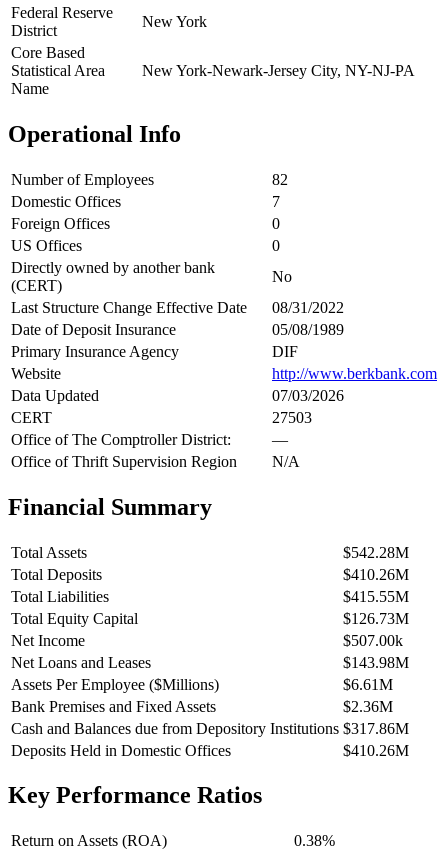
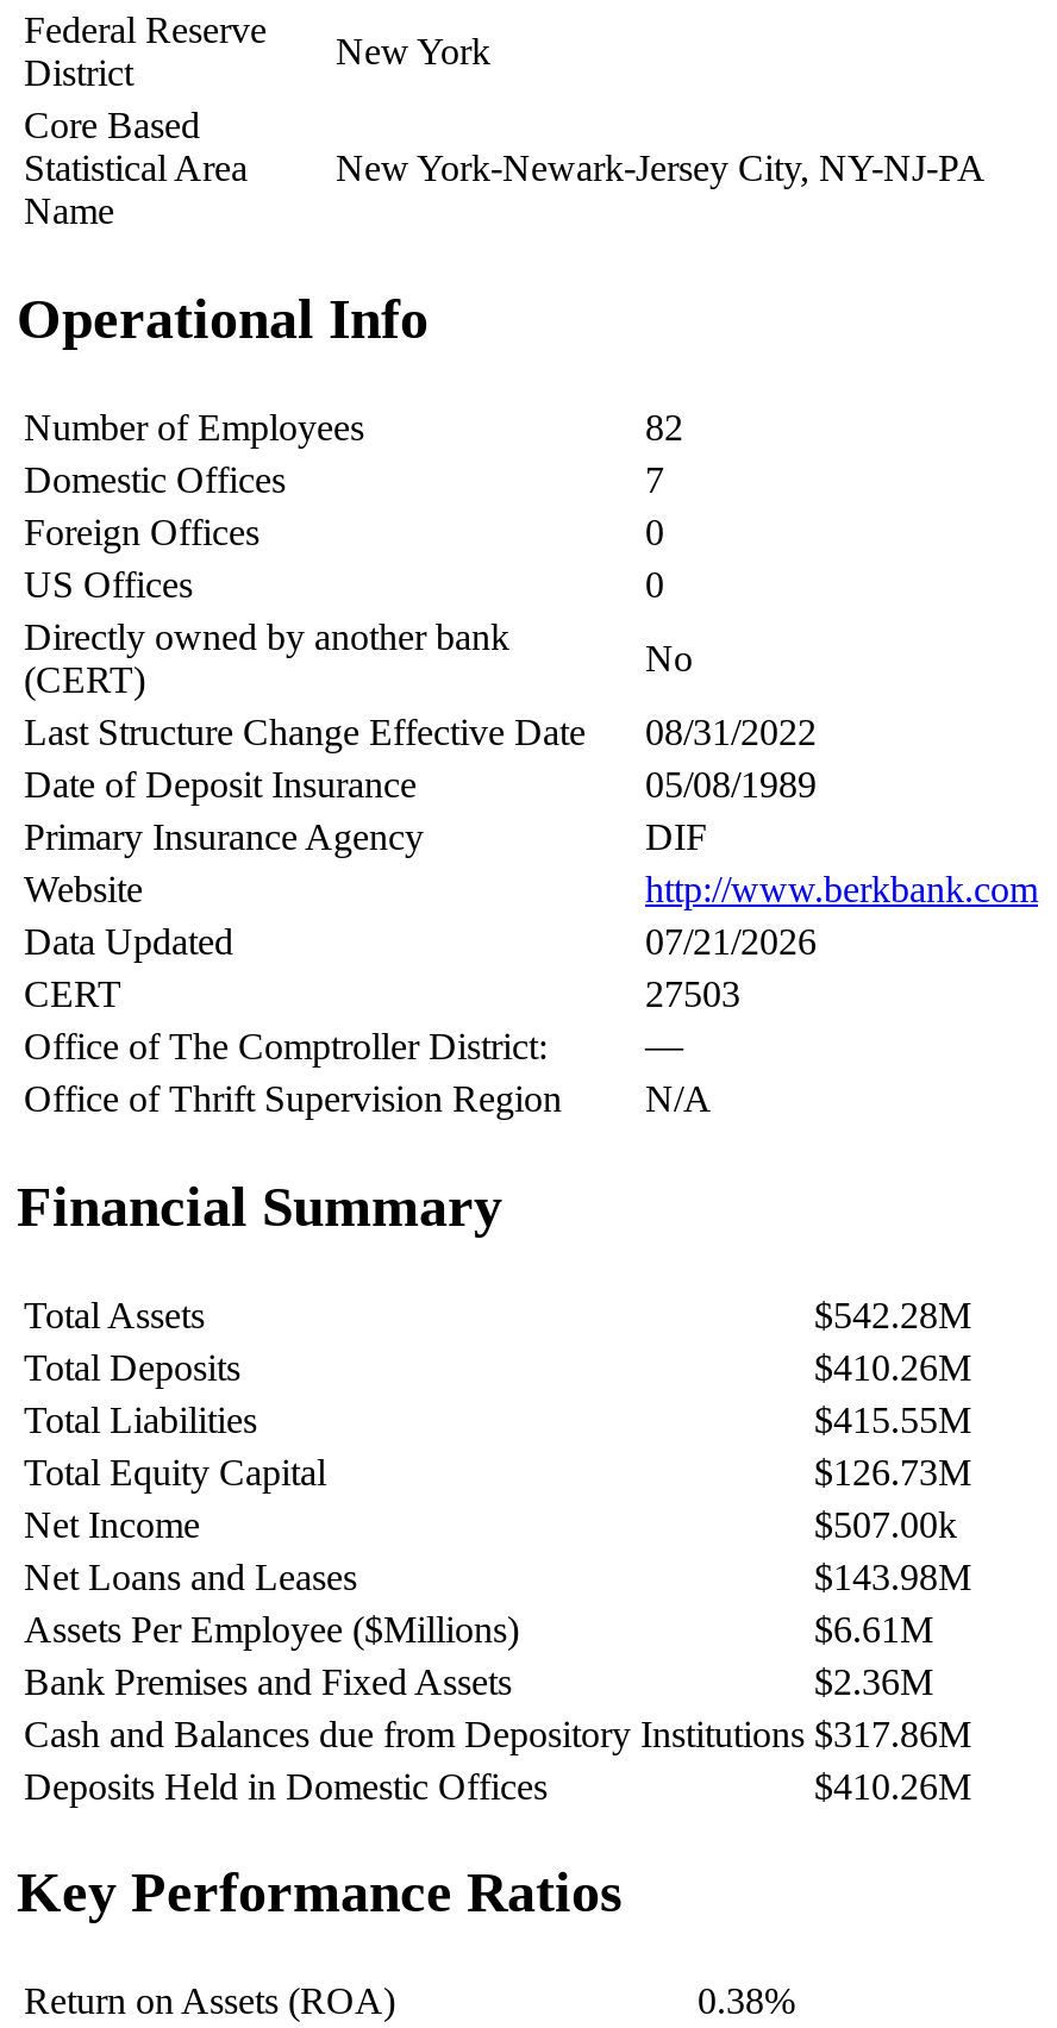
- 07/03/2026
+ 07/21/2026
